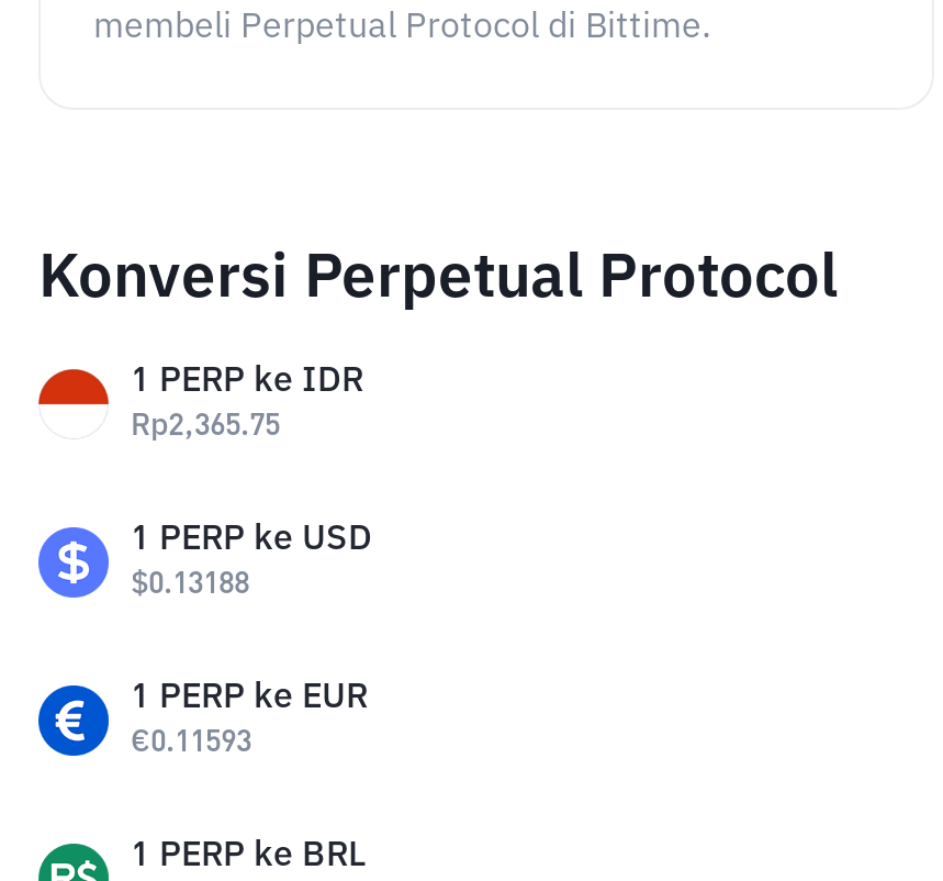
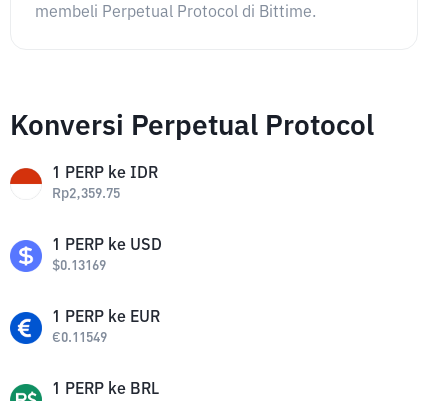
- Rp2,365.75
+ Rp2,359.75

- $0.13188
+ $0.13169

- €0.11593
+ €0.11549
